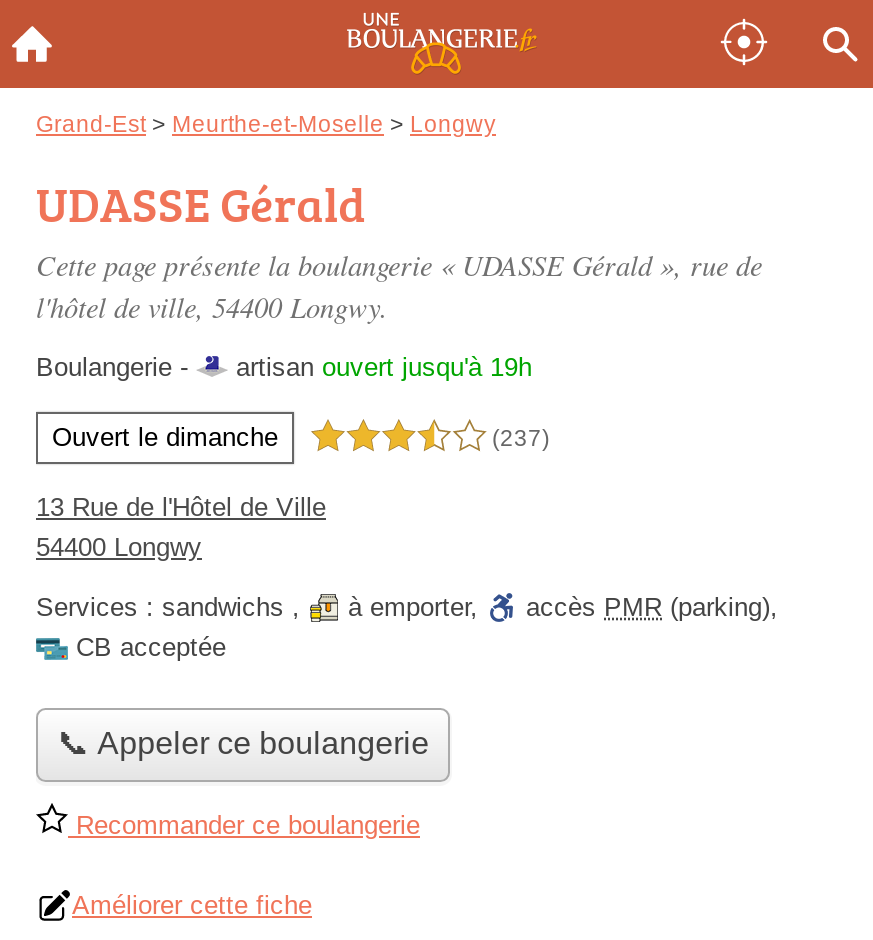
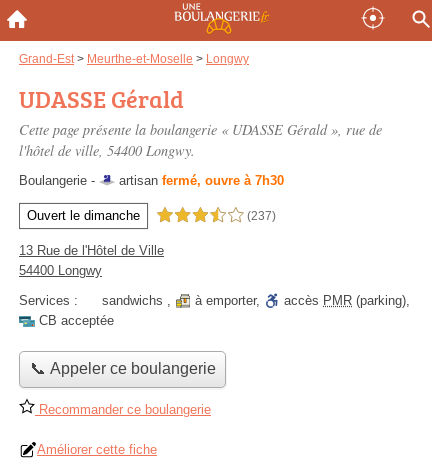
- artisan ouvert jusqu'à 19h
+ artisan fermé, ouvre à 7h30
